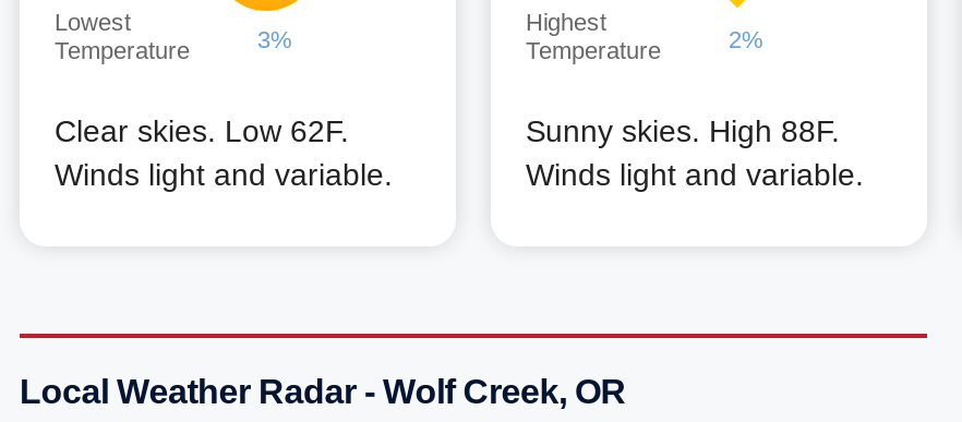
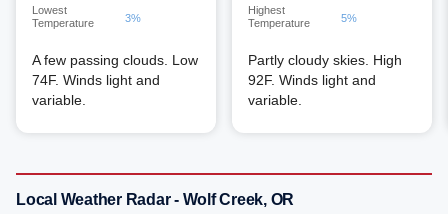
- 2%
+ 5%

- Clear skies. Low 62F.
- Winds light and variable.
+ A few passing clouds. Low
+ 74F. Winds light and
+ variable.

- Sunny skies. High 88F.
- Winds light and variable.
+ Partly cloudy skies. High
+ 92F. Winds light and
+ variable.
